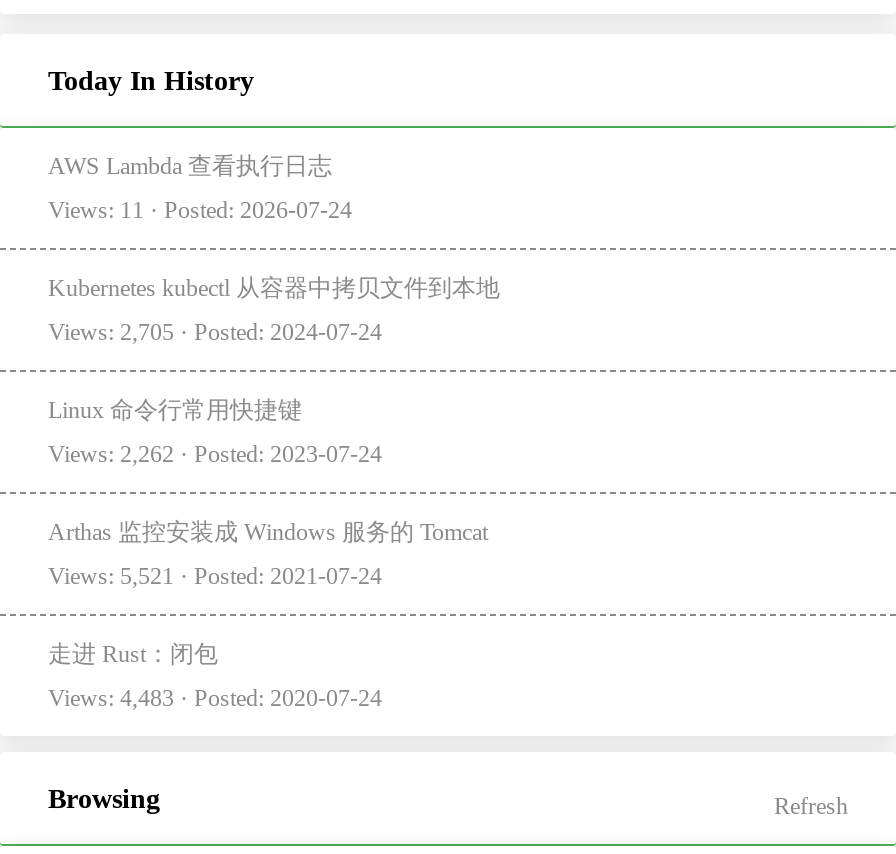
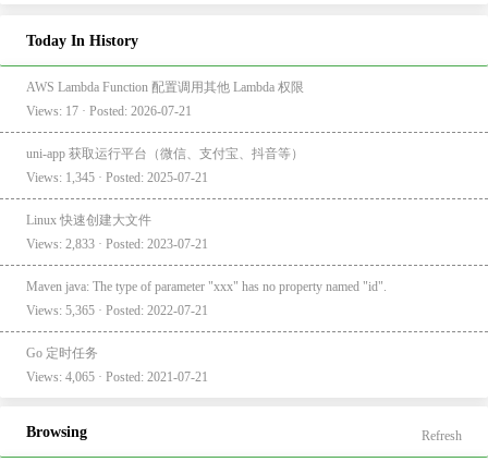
- AWS Lambda 查看执行日志
+ AWS Lambda Function 配置调用其他 Lambda 权限

- Views: 11 · Posted: 2026-07-24
+ Views: 17 · Posted: 2026-07-21

- Kubernetes kubectl 从容器中拷贝文件到本地
+ uni-app 获取运行平台（微信、支付宝、抖音等）

- Views: 2,705 · Posted: 2024-07-24
+ Views: 1,345 · Posted: 2025-07-21

- Linux 命令行常用快捷键
+ Linux 快速创建大文件

- Views: 2,262 · Posted: 2023-07-24
+ Views: 2,833 · Posted: 2023-07-21

- Arthas 监控安装成 Windows 服务的 Tomcat
+ Maven java: The type of parameter "xxx" has no property named "id".

- Views: 5,521 · Posted: 2021-07-24
+ Views: 5,365 · Posted: 2022-07-21

- 走进 Rust：闭包
+ Go 定时任务

- Views: 4,483 · Posted: 2020-07-24
+ Views: 4,065 · Posted: 2021-07-21
